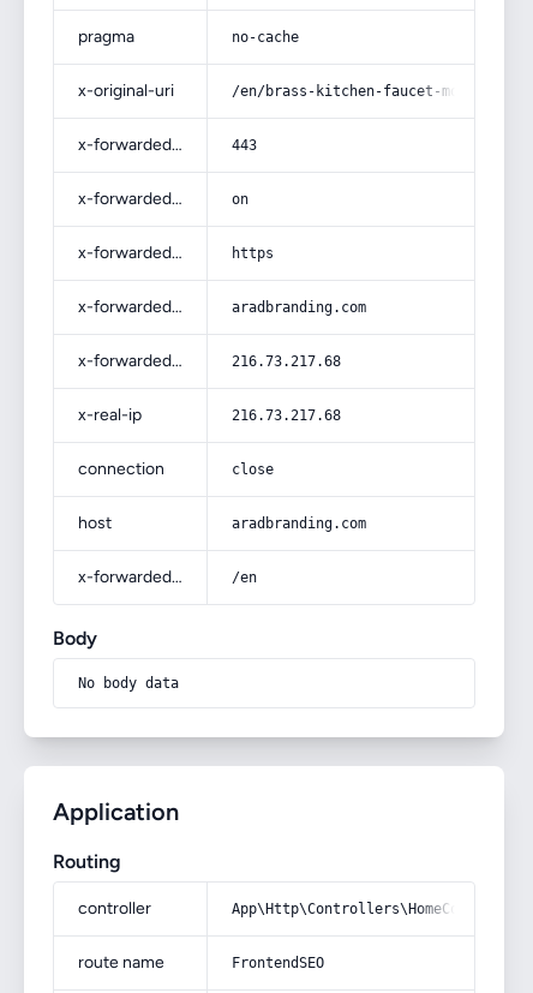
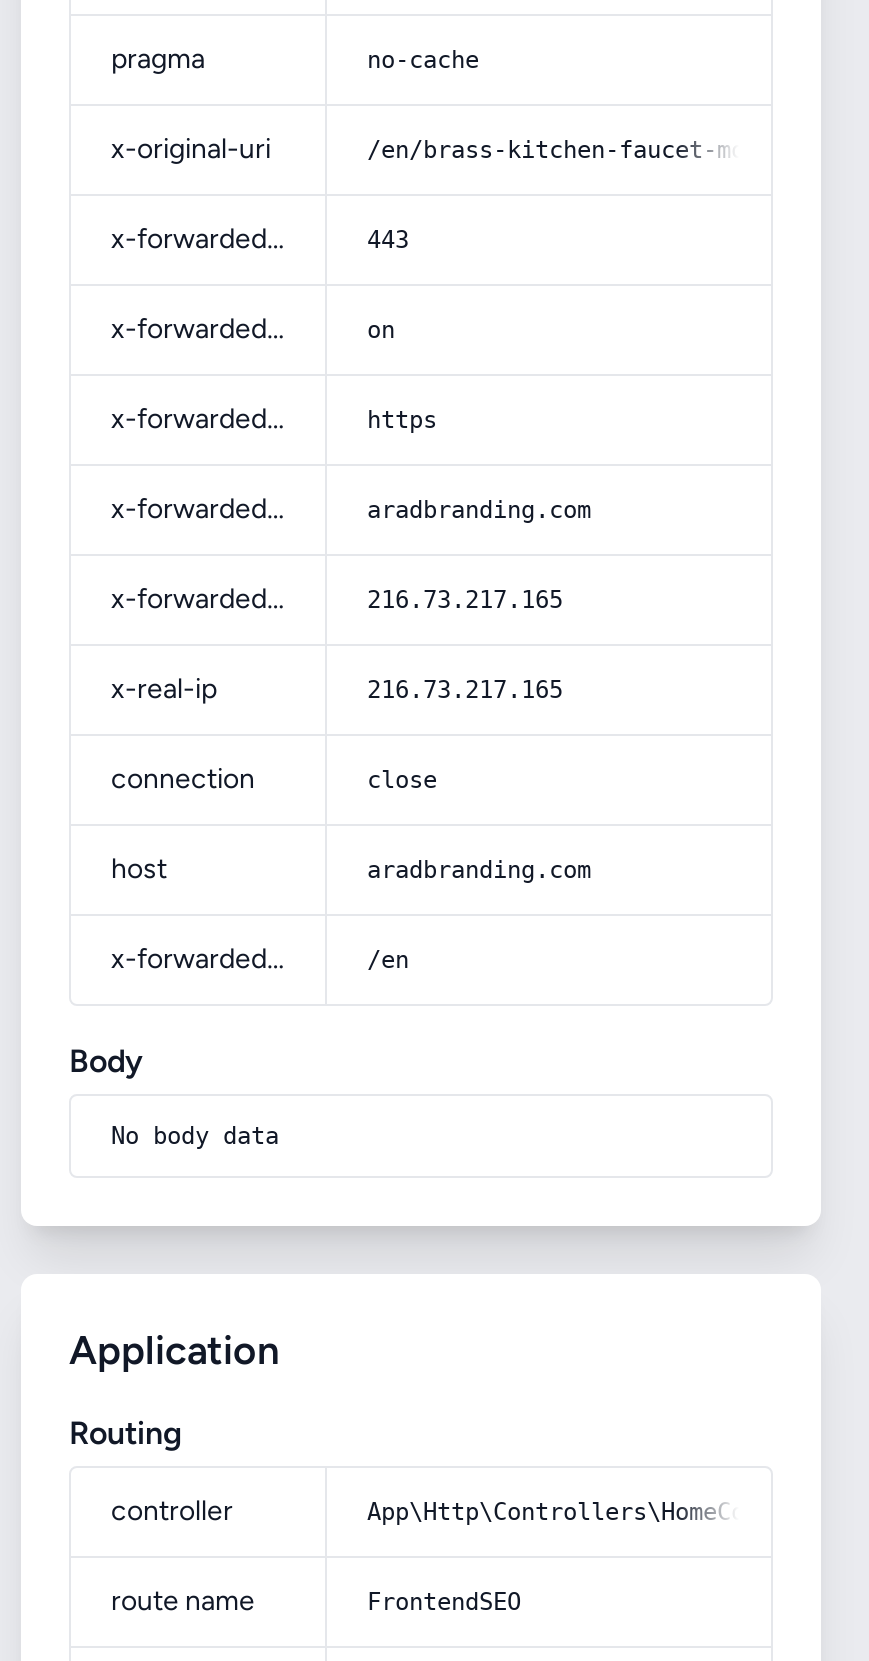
- 216.73.217.68
+ 216.73.217.165

- 216.73.217.68
+ 216.73.217.165
